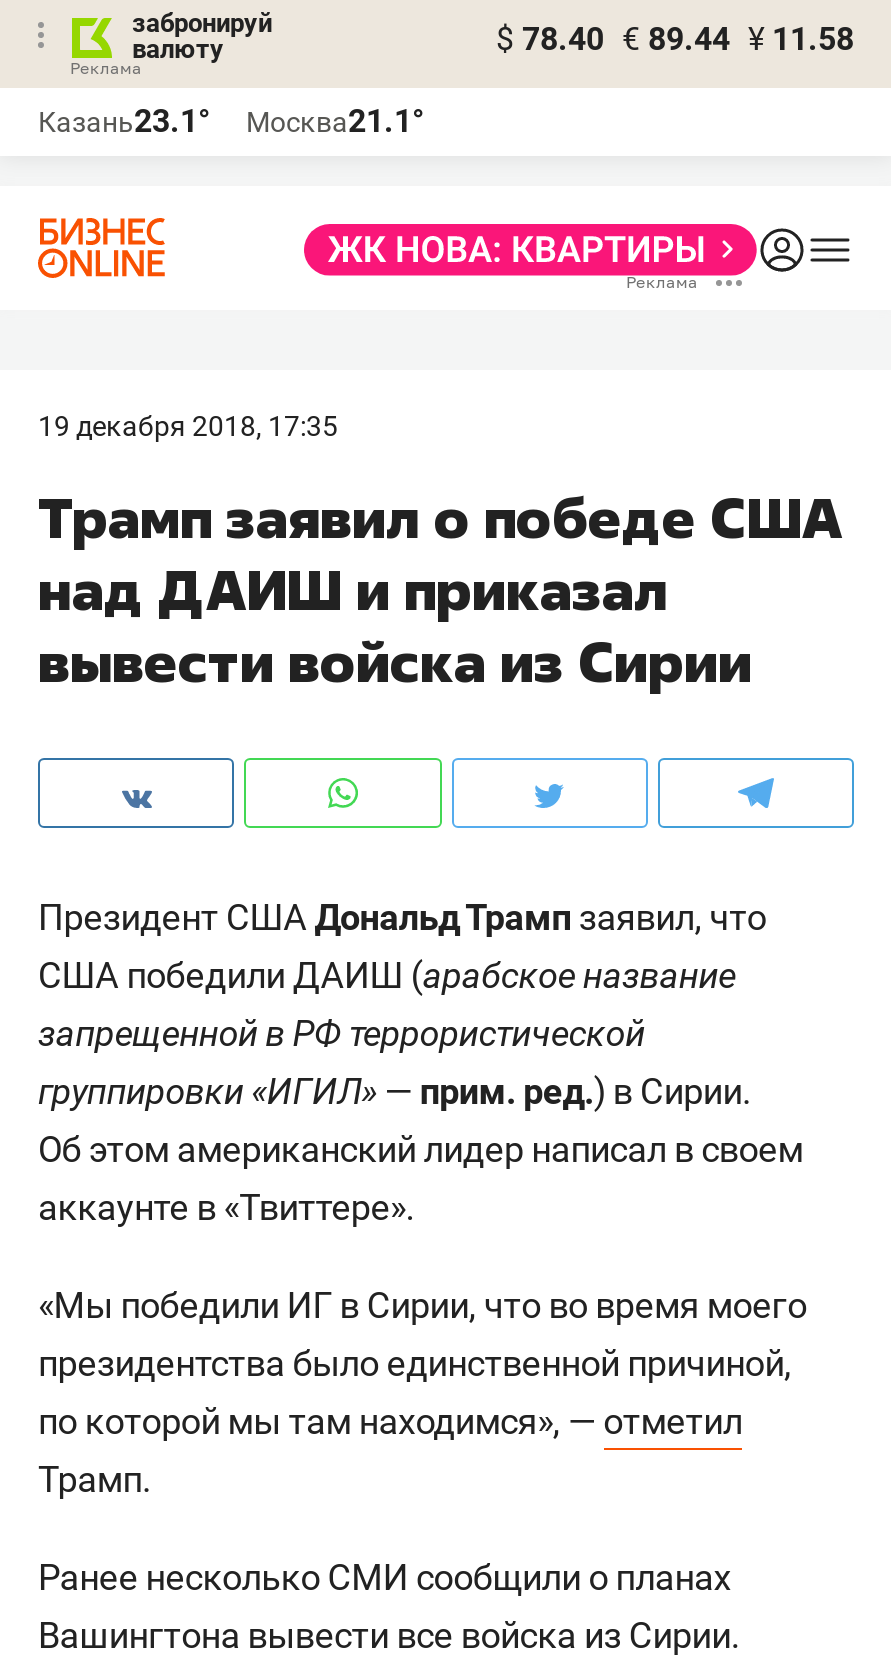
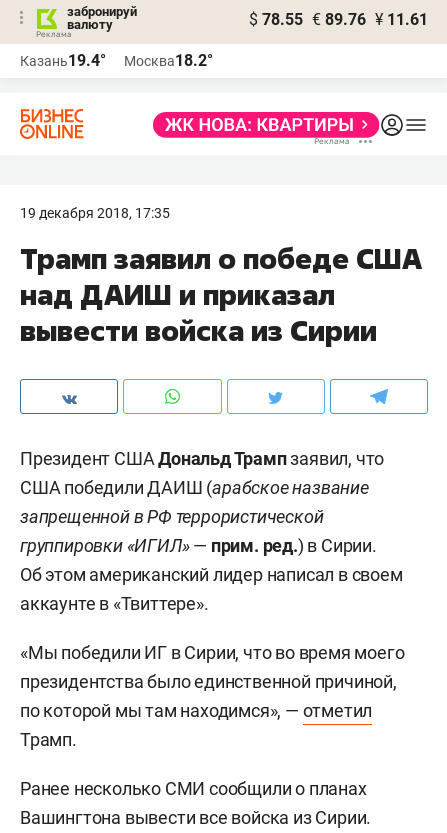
- $ 78.40 € 89.44 ¥ 11.58
+ $ 78.55 € 89.76 ¥ 11.61

- Казань23.1°
+ Казань19.4°

- Москва21.1°
+ Москва18.2°
